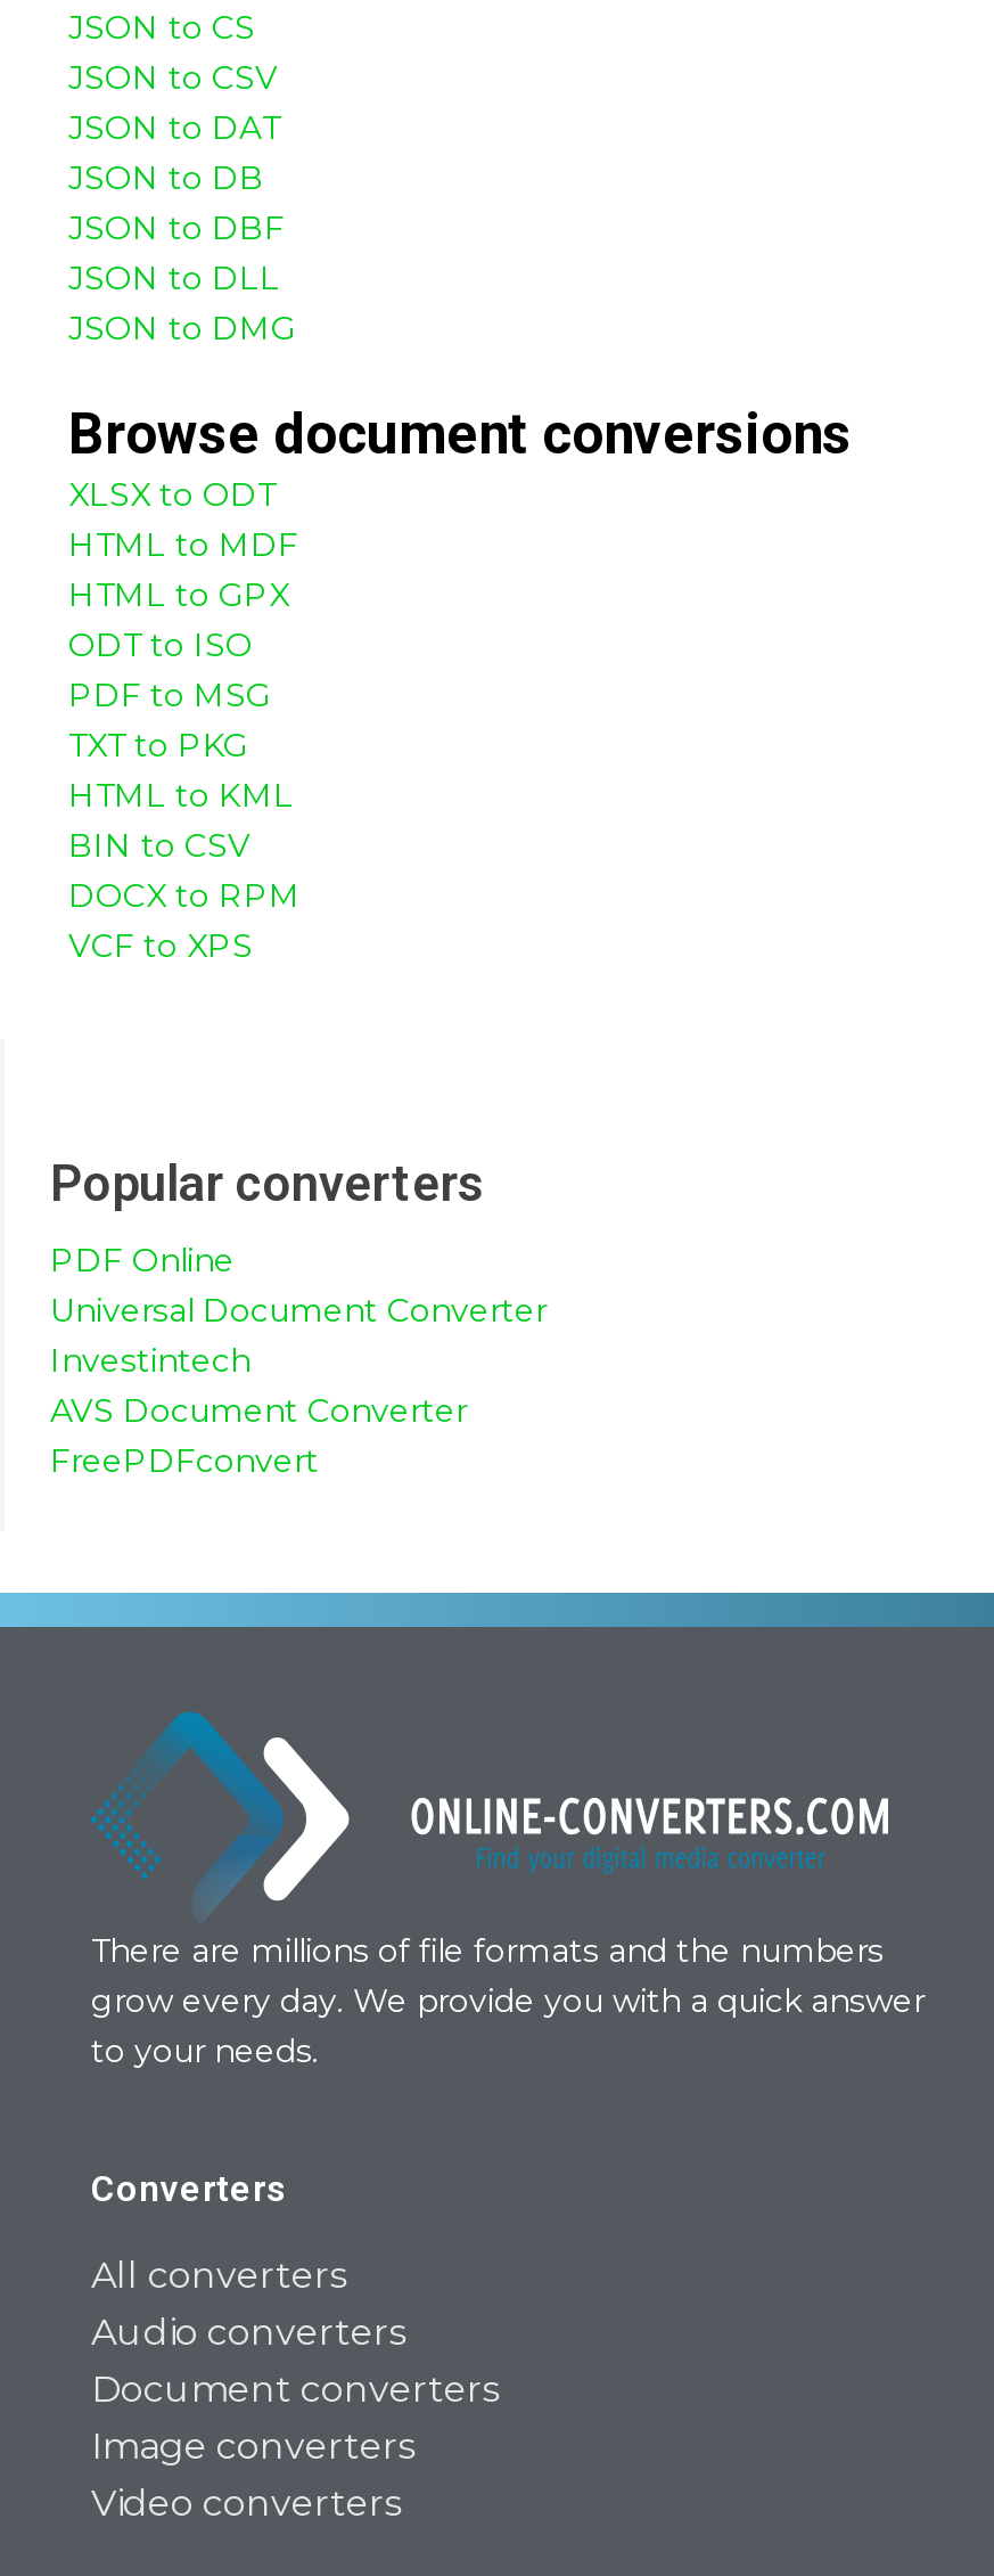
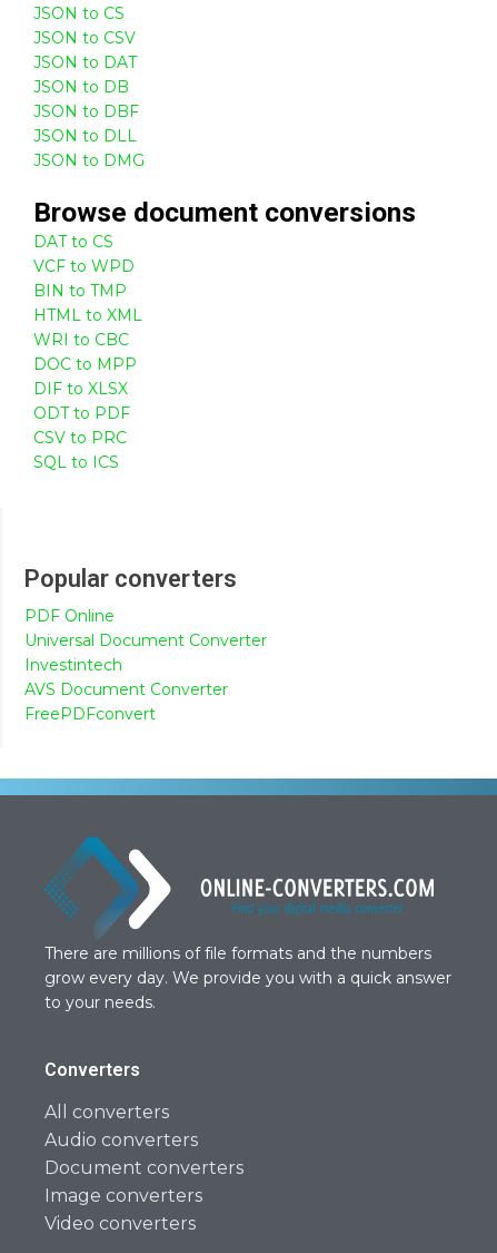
- XLSX to ODT
+ DAT to CS

- HTML to MDF
+ VCF to WPD

- HTML to GPX
+ BIN to TMP

- ODT to ISO
+ HTML to XML

- PDF to MSG
+ WRI to CBC

- TXT to PKG
+ DOC to MPP

- HTML to KML
+ DIF to XLSX

- BIN to CSV
+ ODT to PDF

- DOCX to RPM
+ CSV to PRC

- VCF to XPS
+ SQL to ICS
